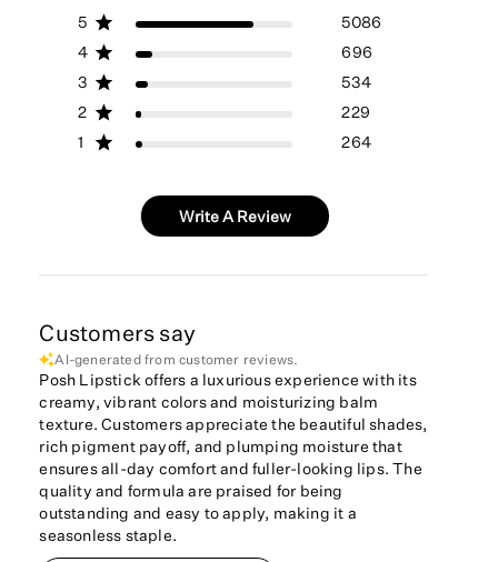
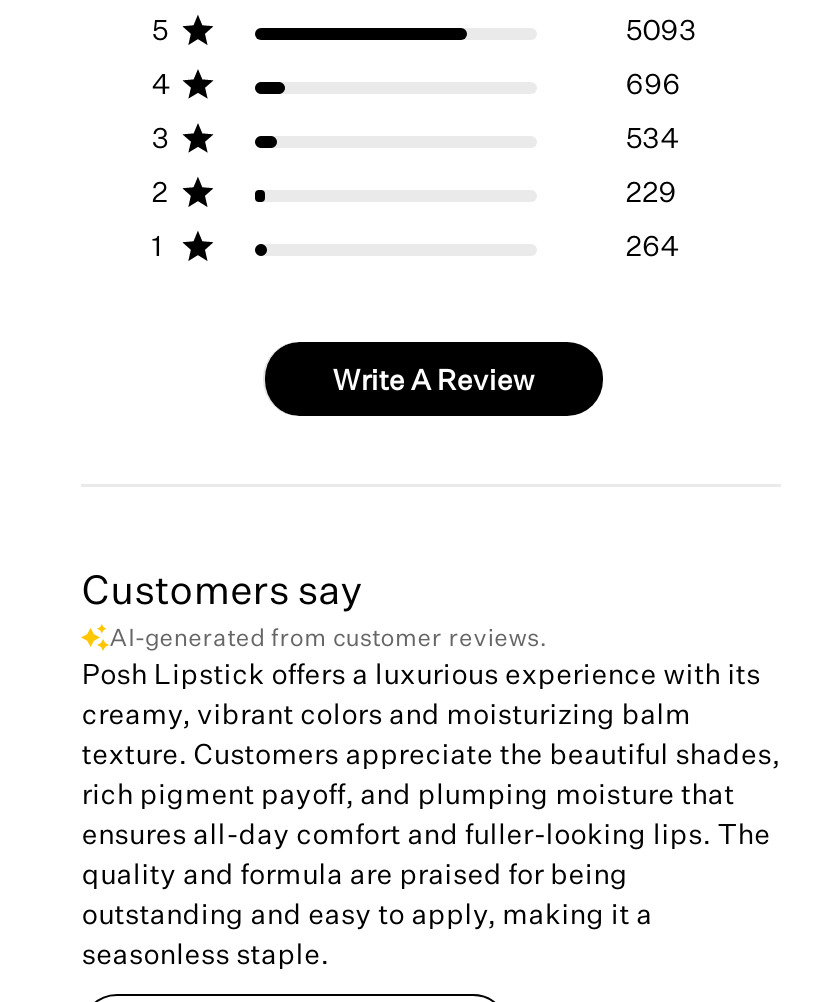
- 5086
+ 5093
